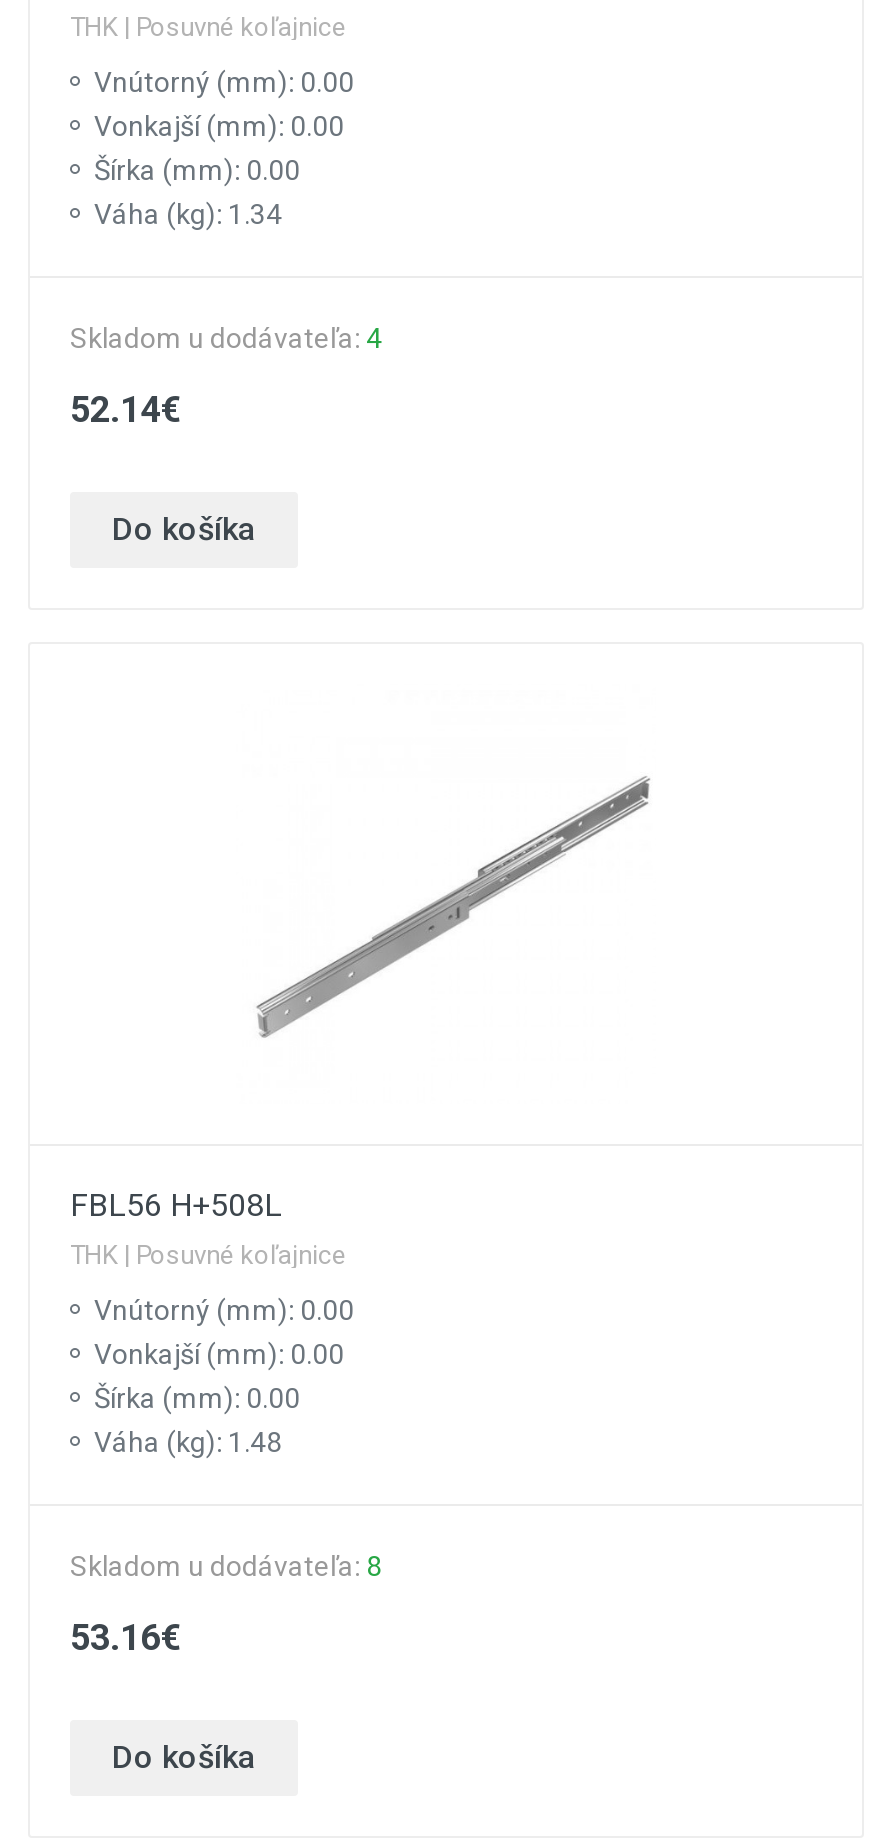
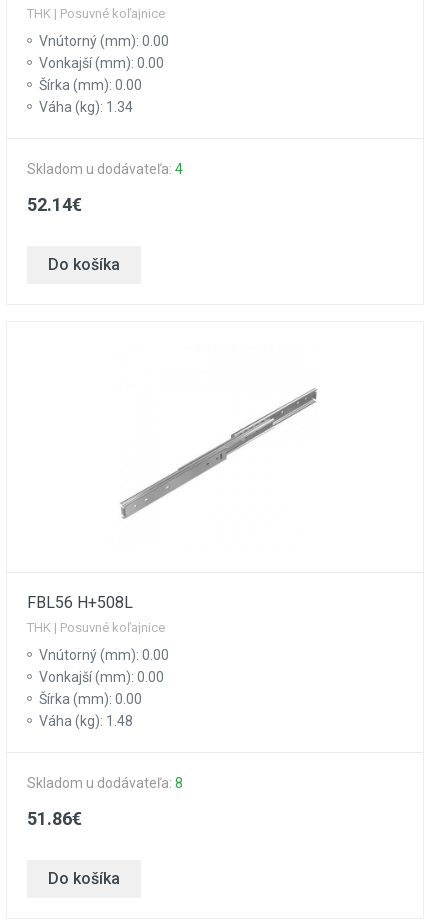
- 53.16€
+ 51.86€
